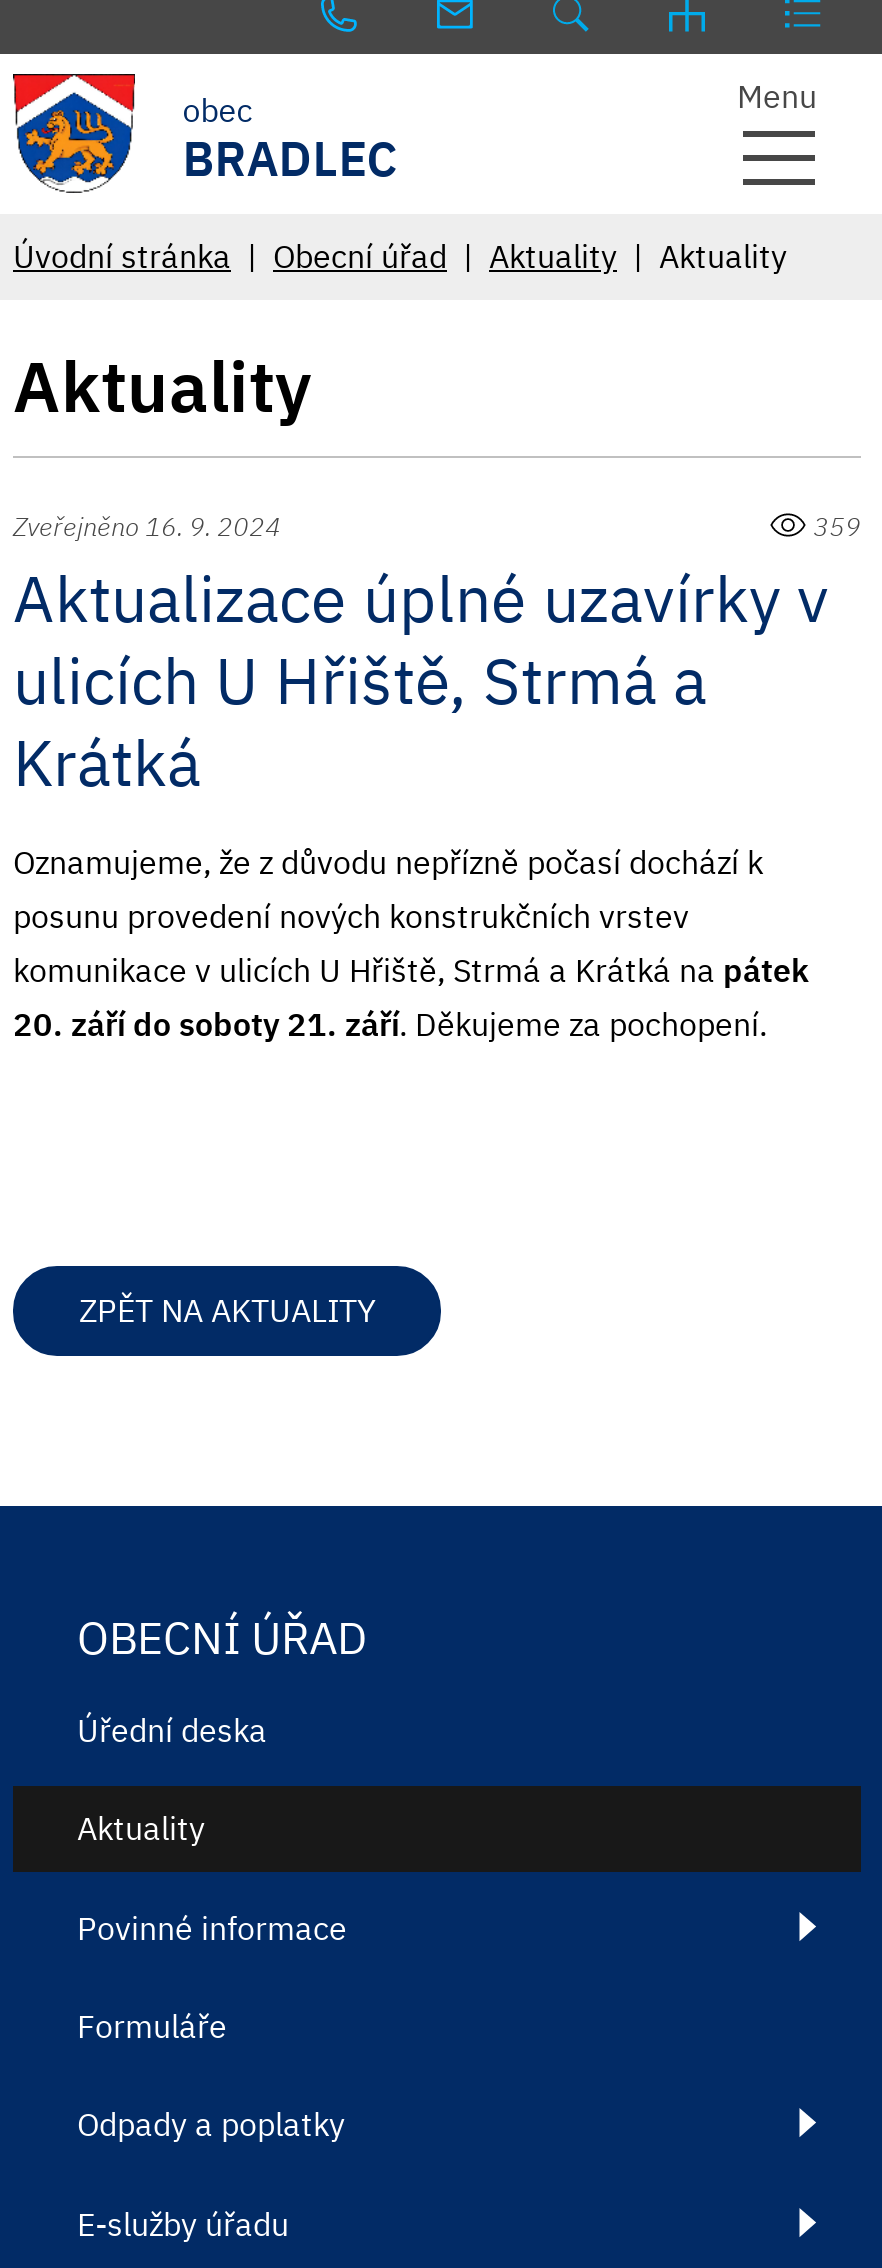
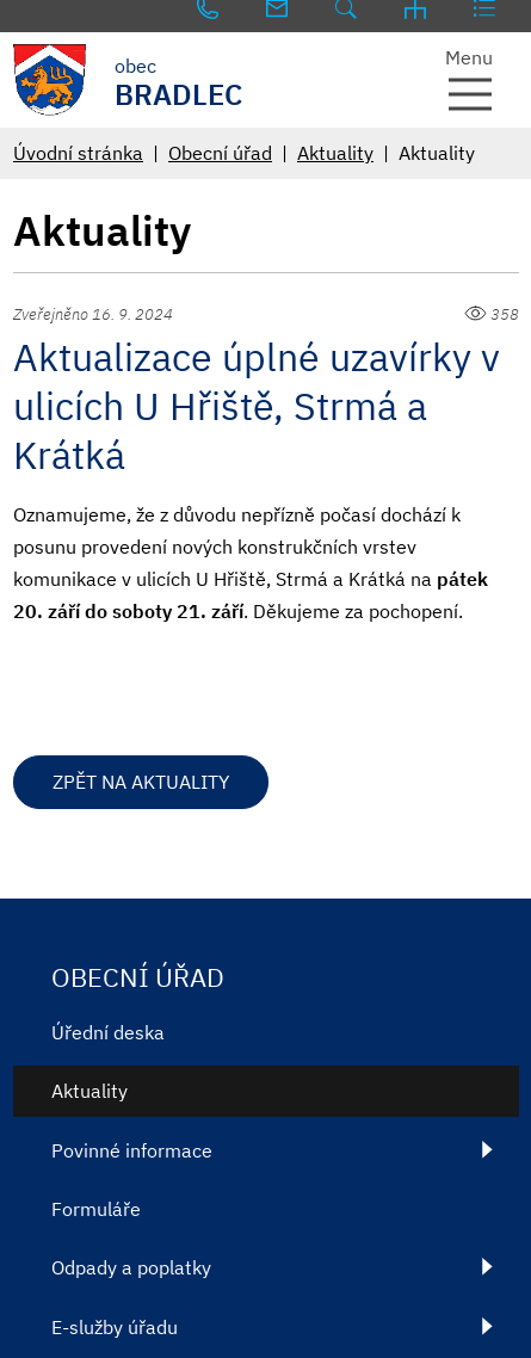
- 359
+ 358
